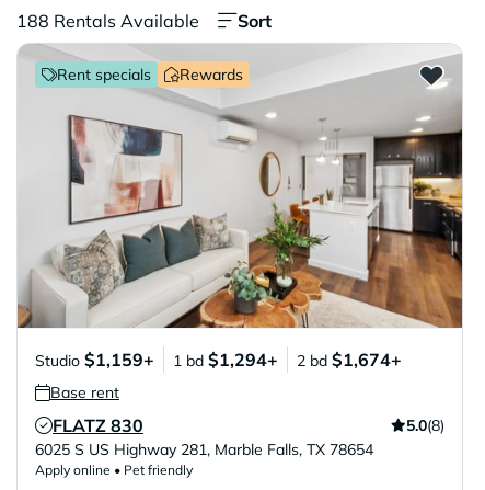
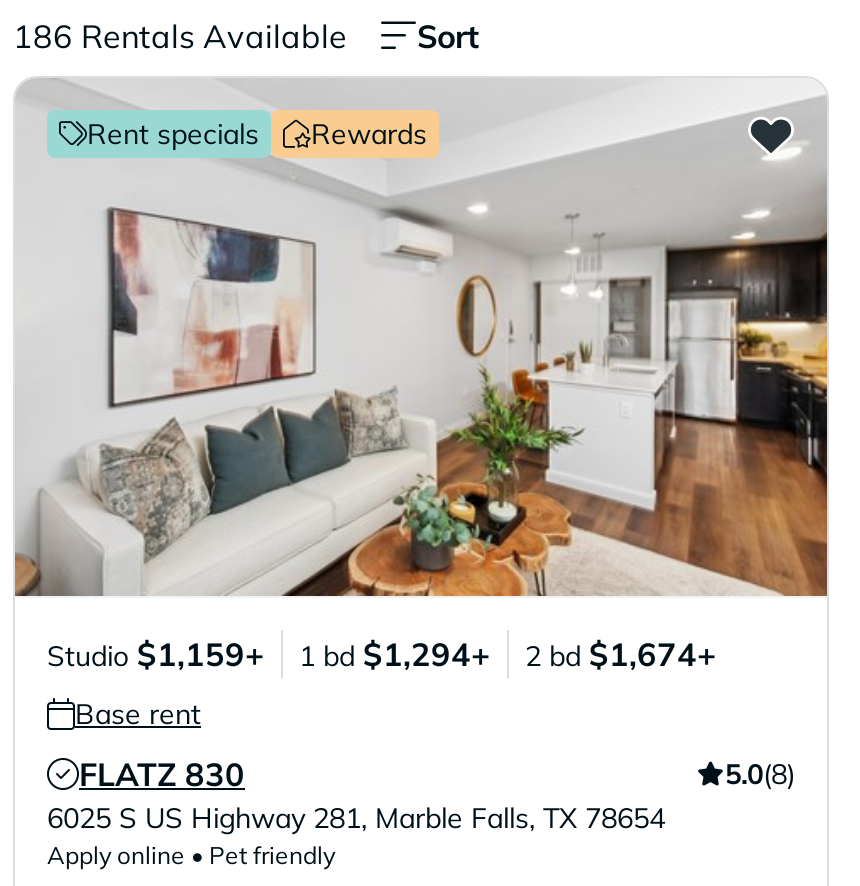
- 188 Rentals Available
+ 186 Rentals Available
